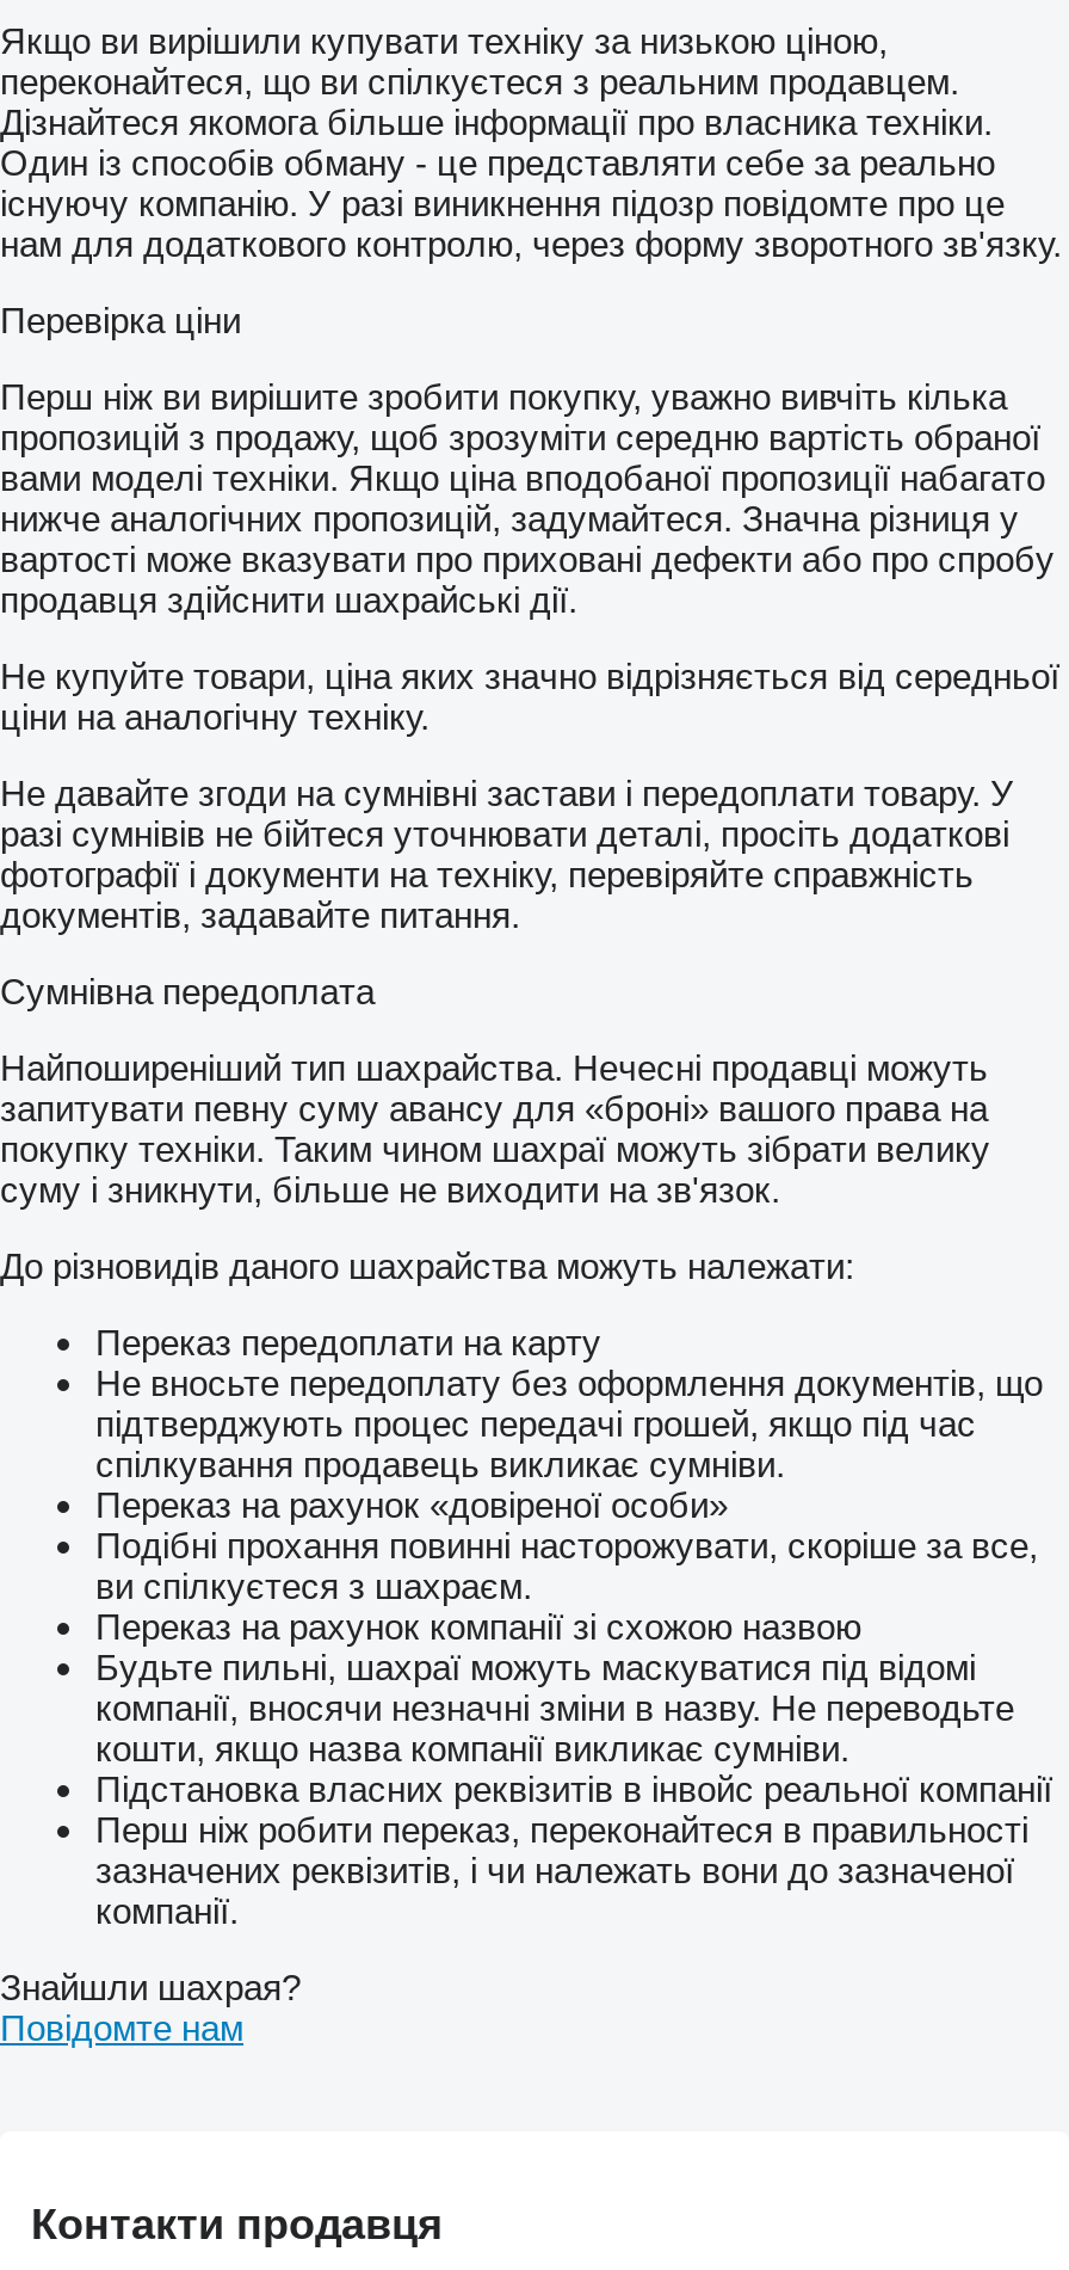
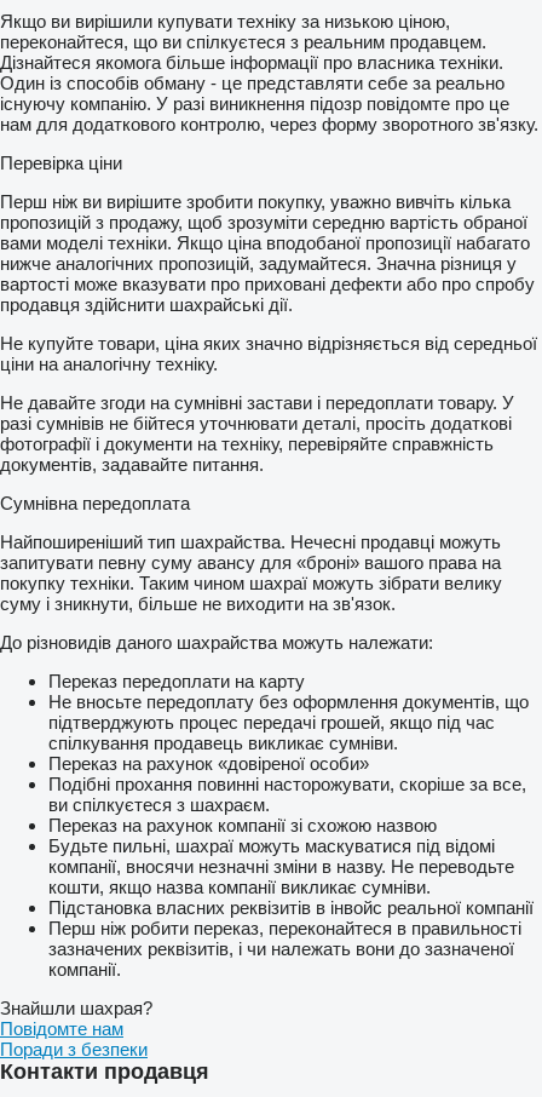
+ Поради з безпеки
